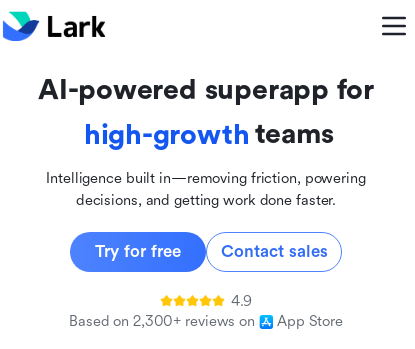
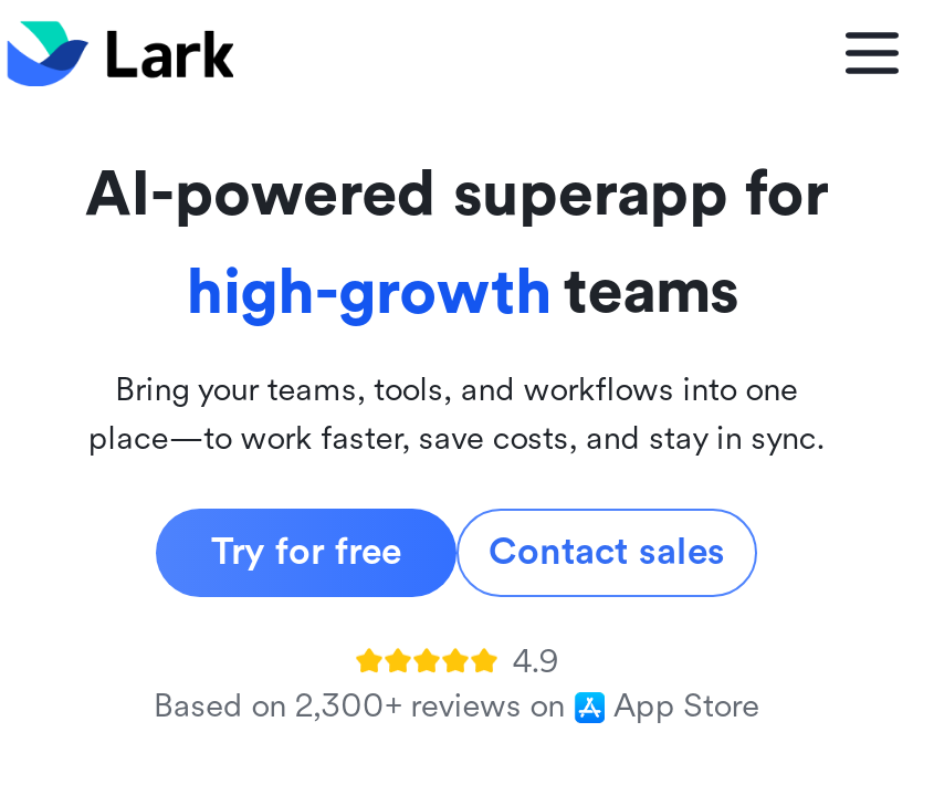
- Intelligence built in—removing friction, powering
- decisions, and getting work done faster.
+ Bring your teams, tools, and workflows into one
+ place—to work faster, save costs, and stay in sync.
